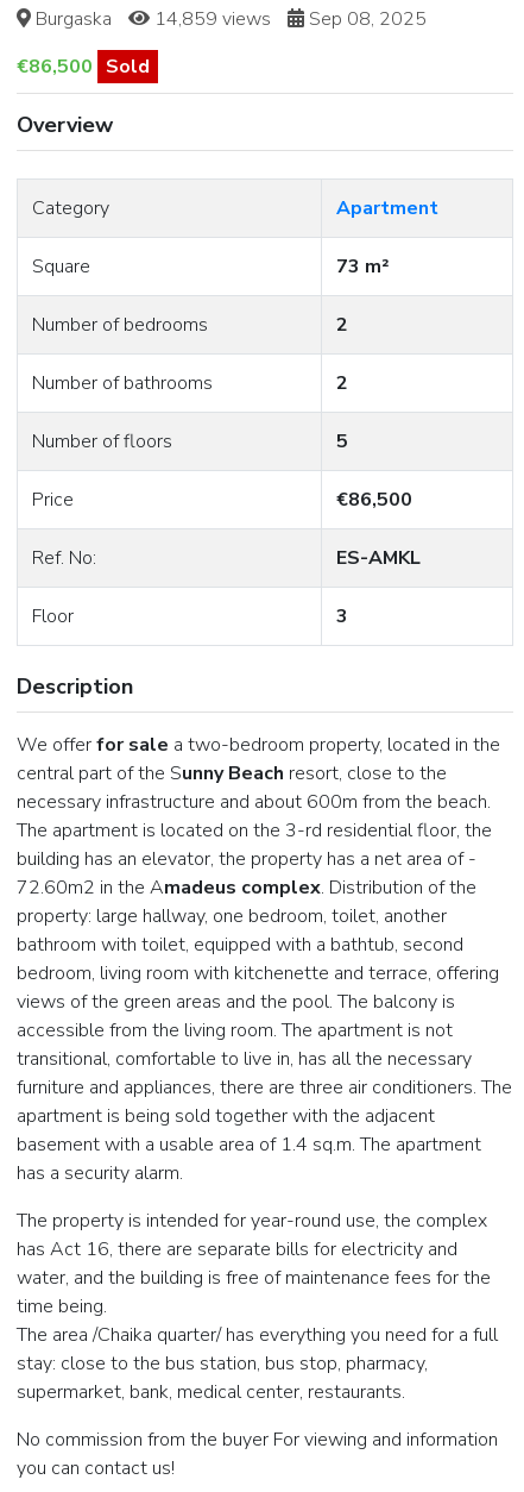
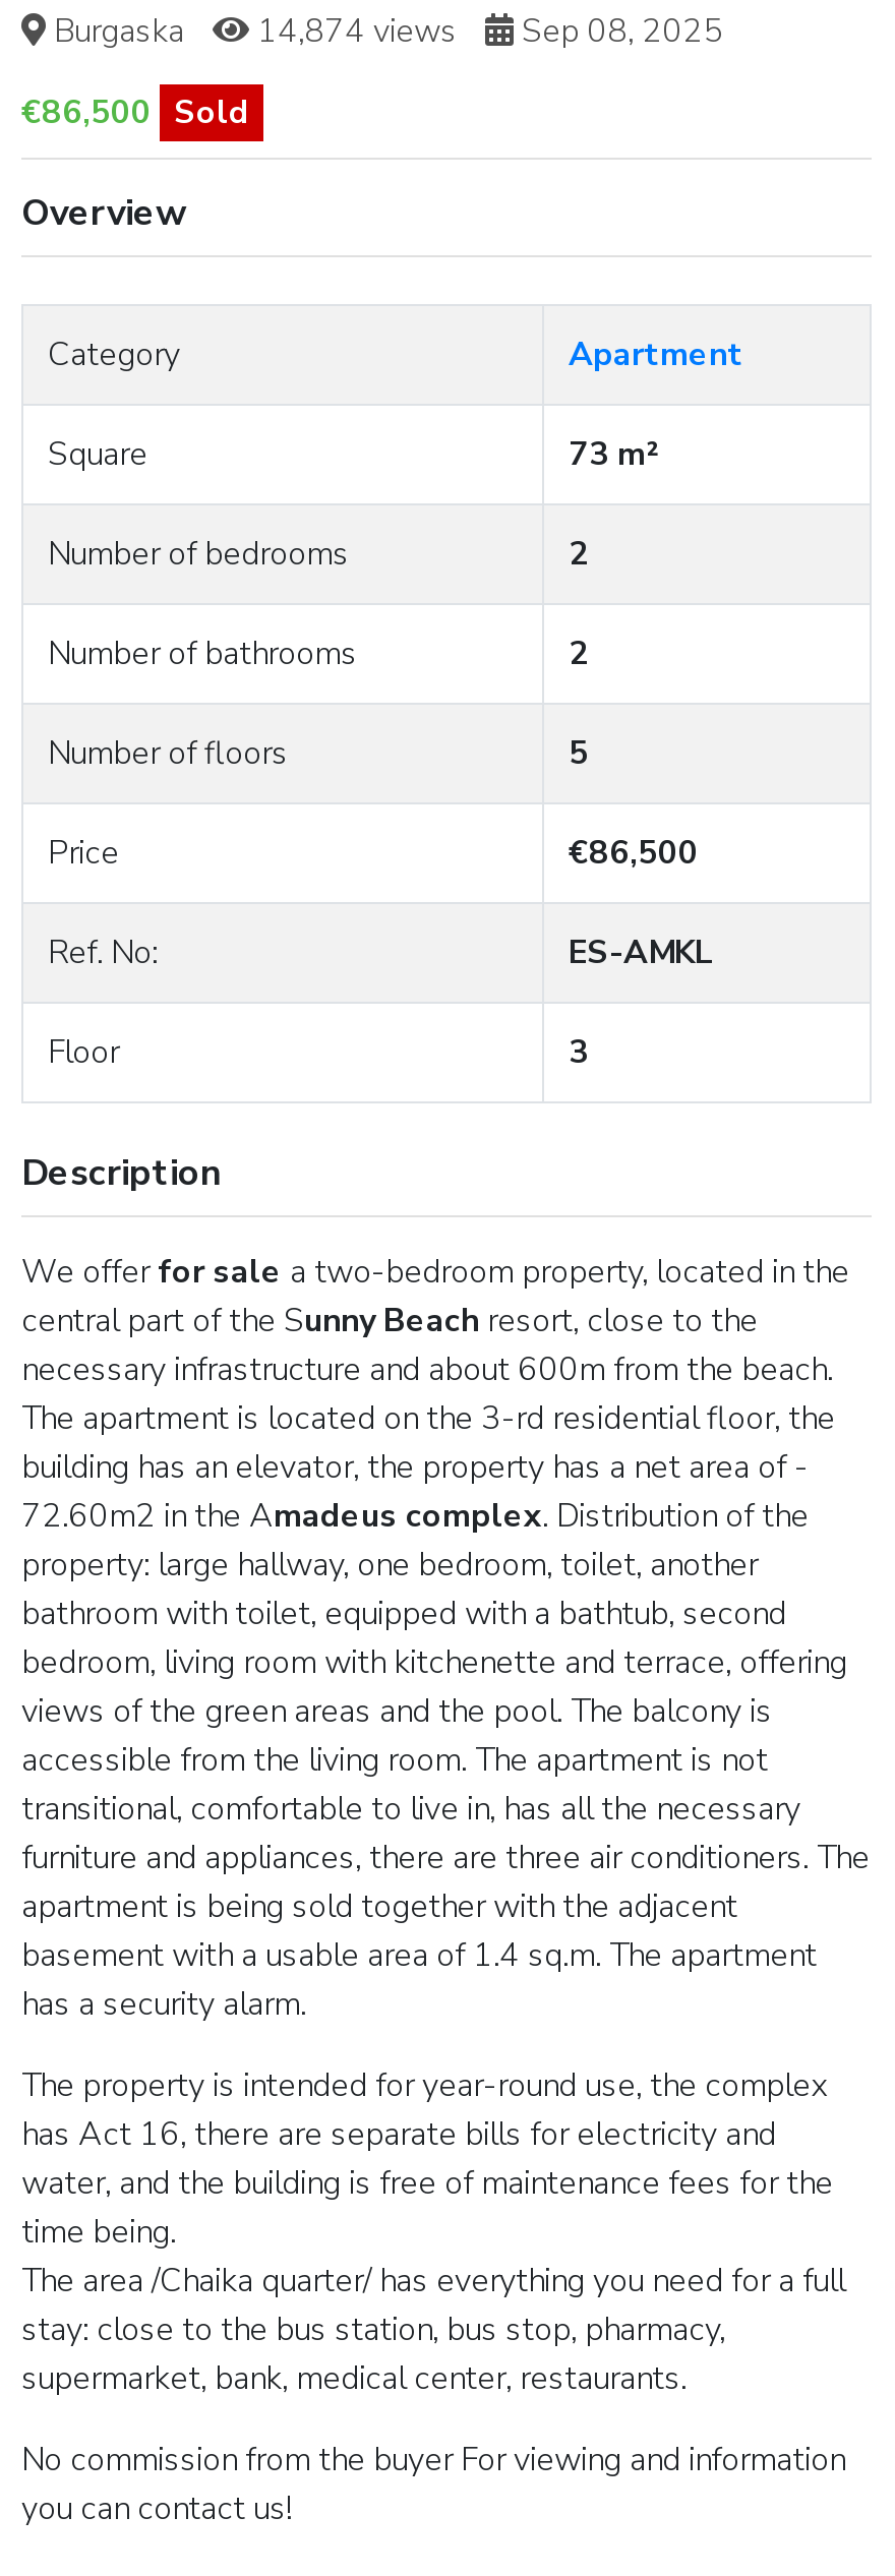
- Burgaska 14,859 views Sep 08, 2025
+ Burgaska 14,874 views Sep 08, 2025
